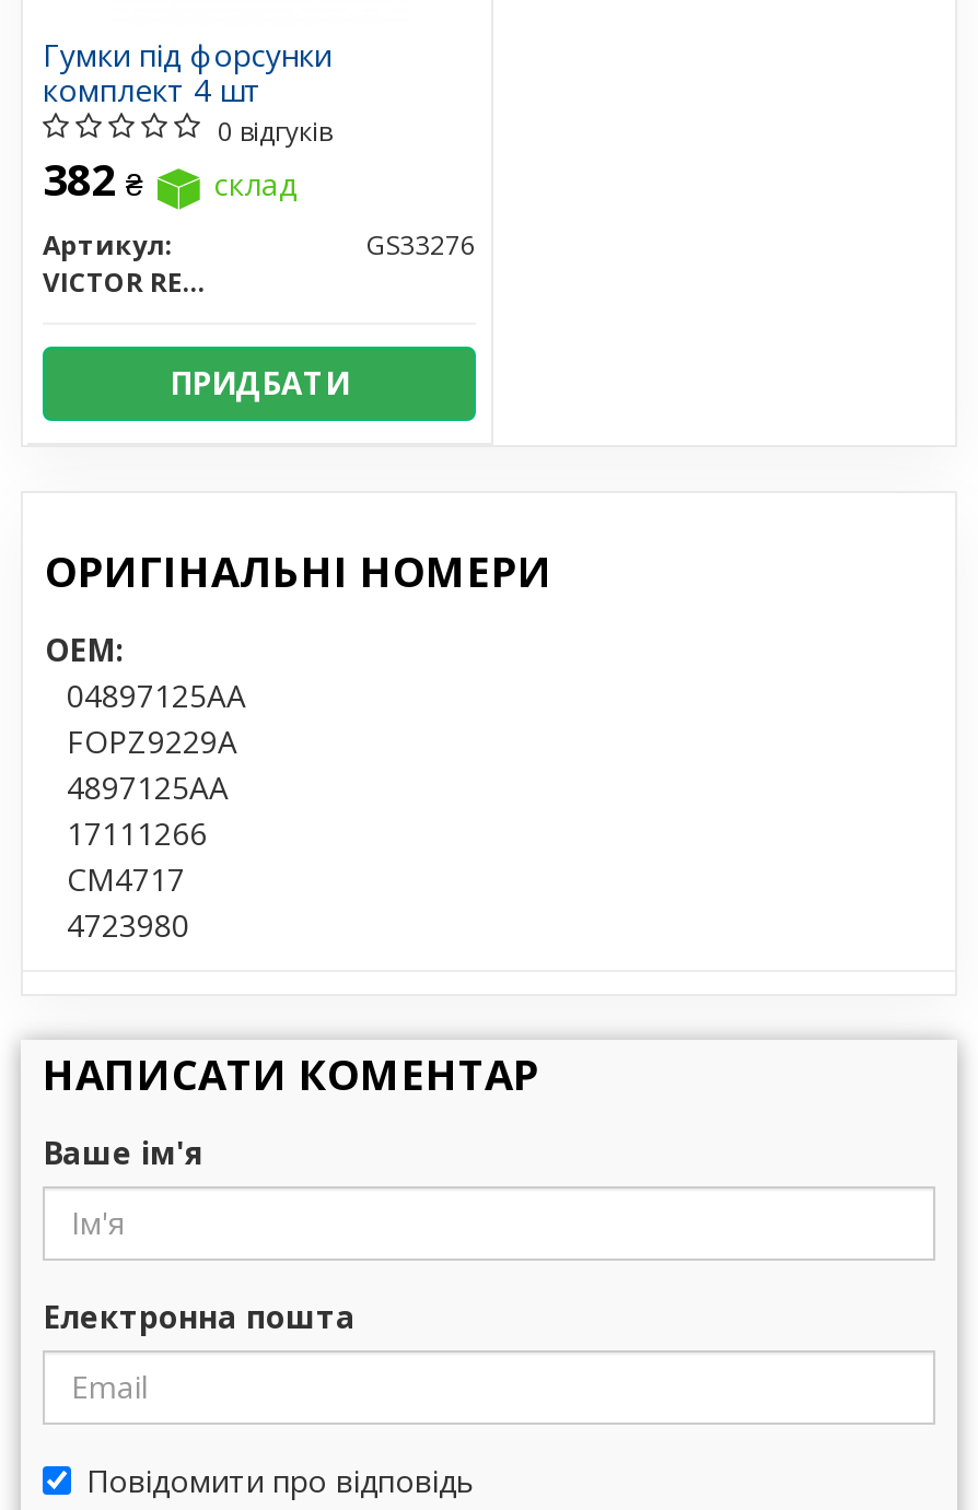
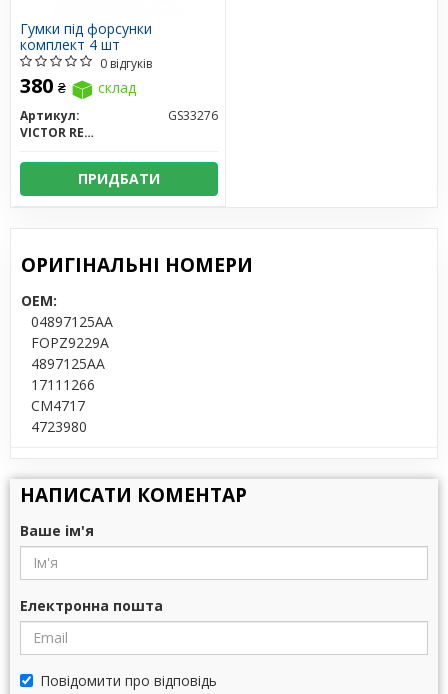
- 382 ₴ склад
+ 380 ₴ склад
